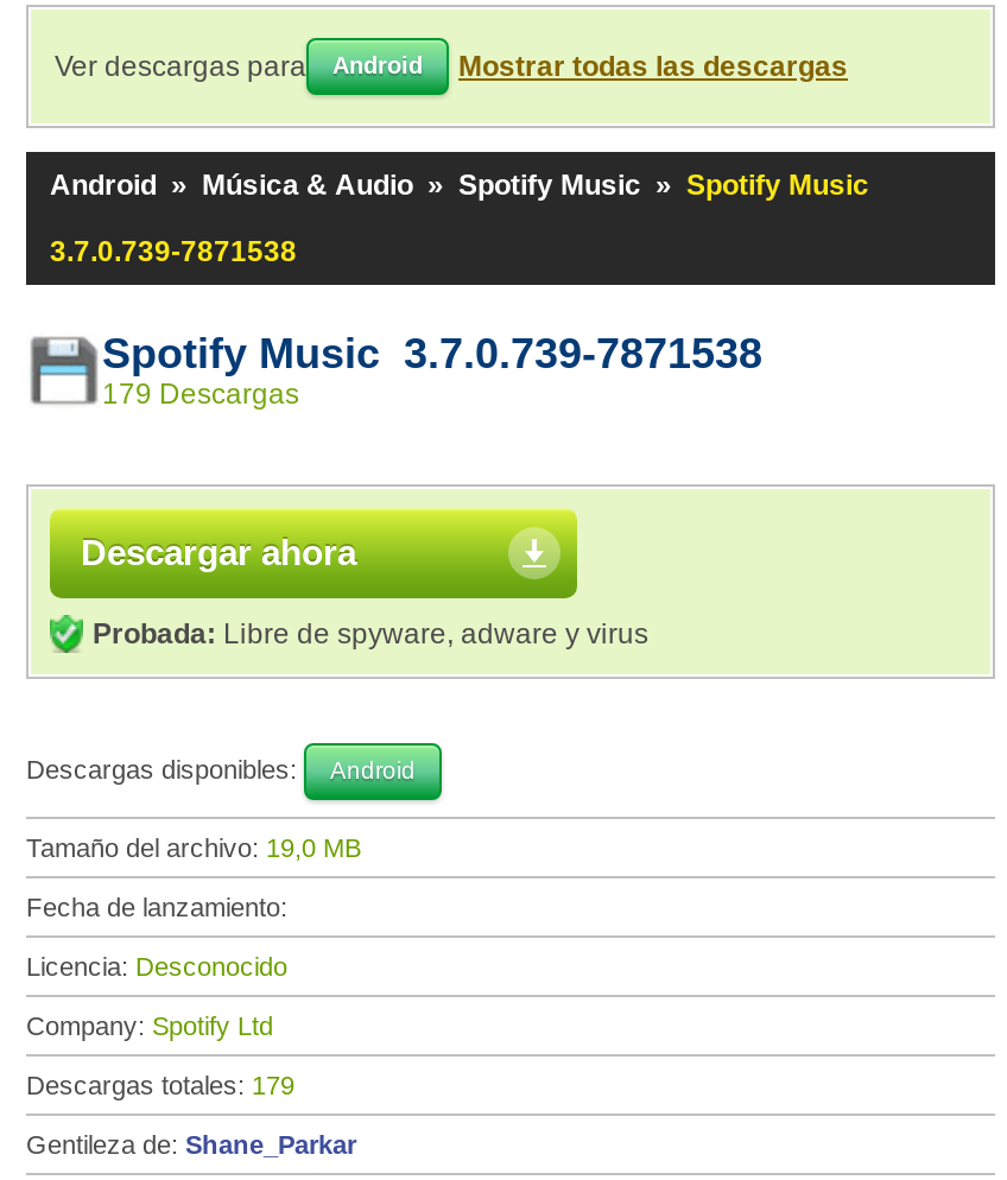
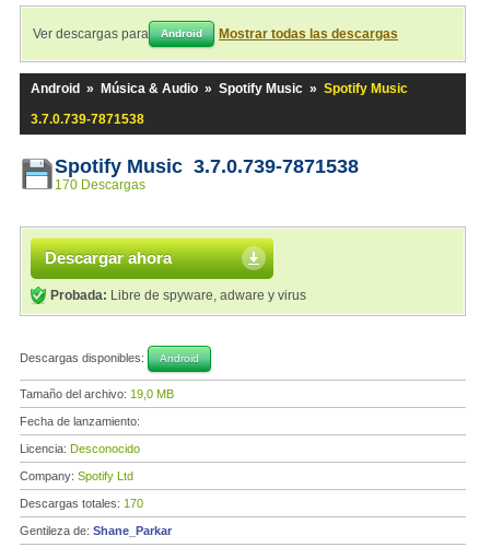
- 179 Descargas
+ 170 Descargas

- Descargas totales: 179
+ Descargas totales: 170
